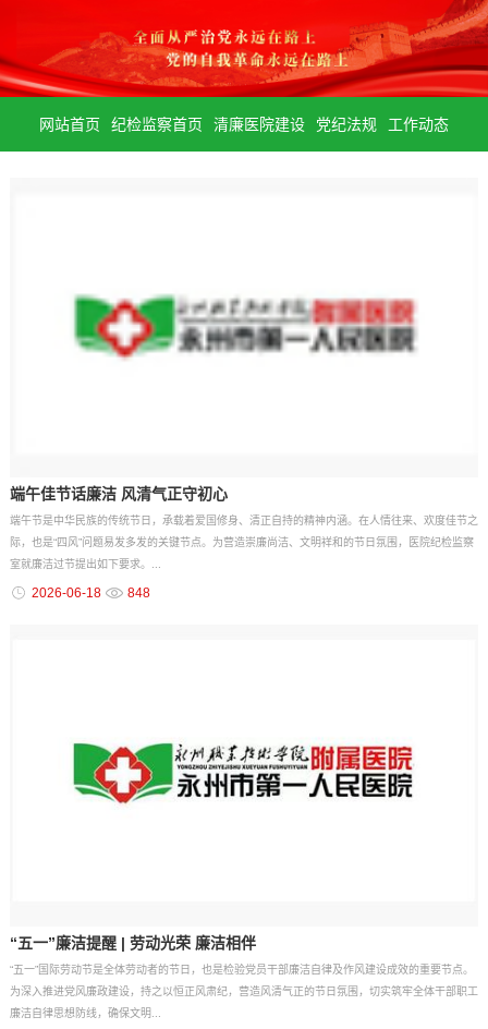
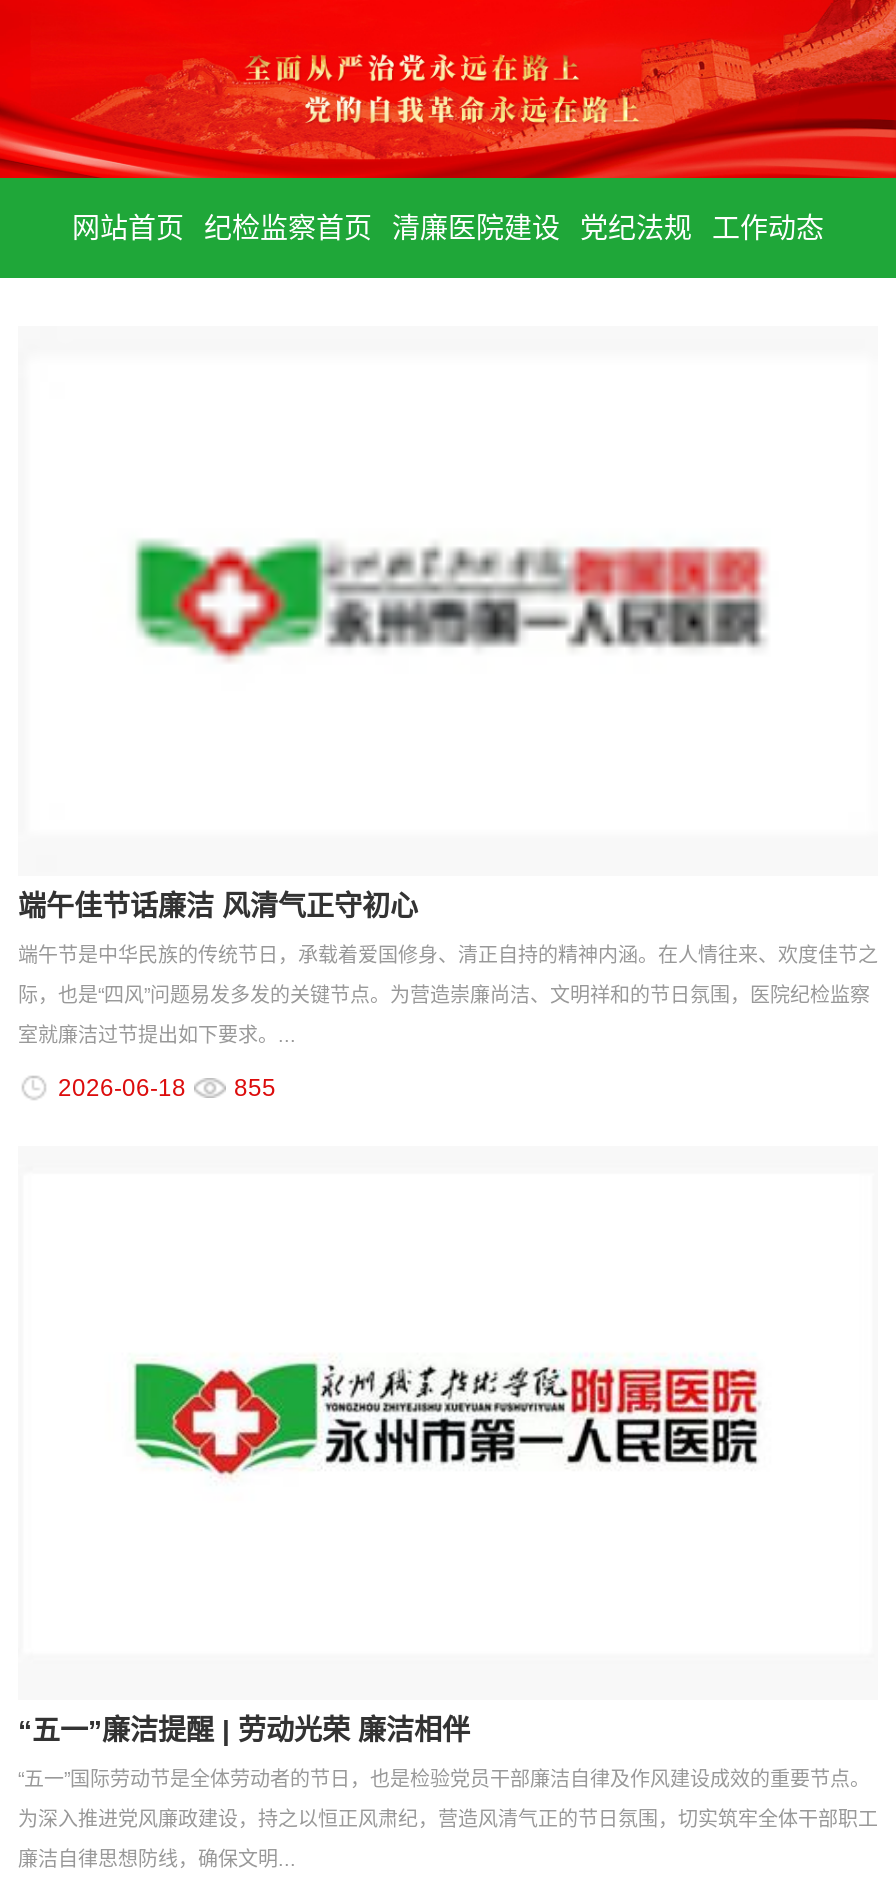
- 2026-06-18 848
+ 2026-06-18 855
